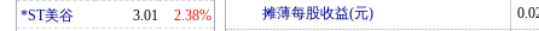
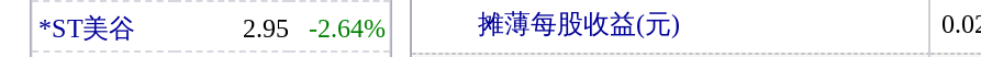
- 3.01
+ 2.95

- 2.38%
+ -2.64%
